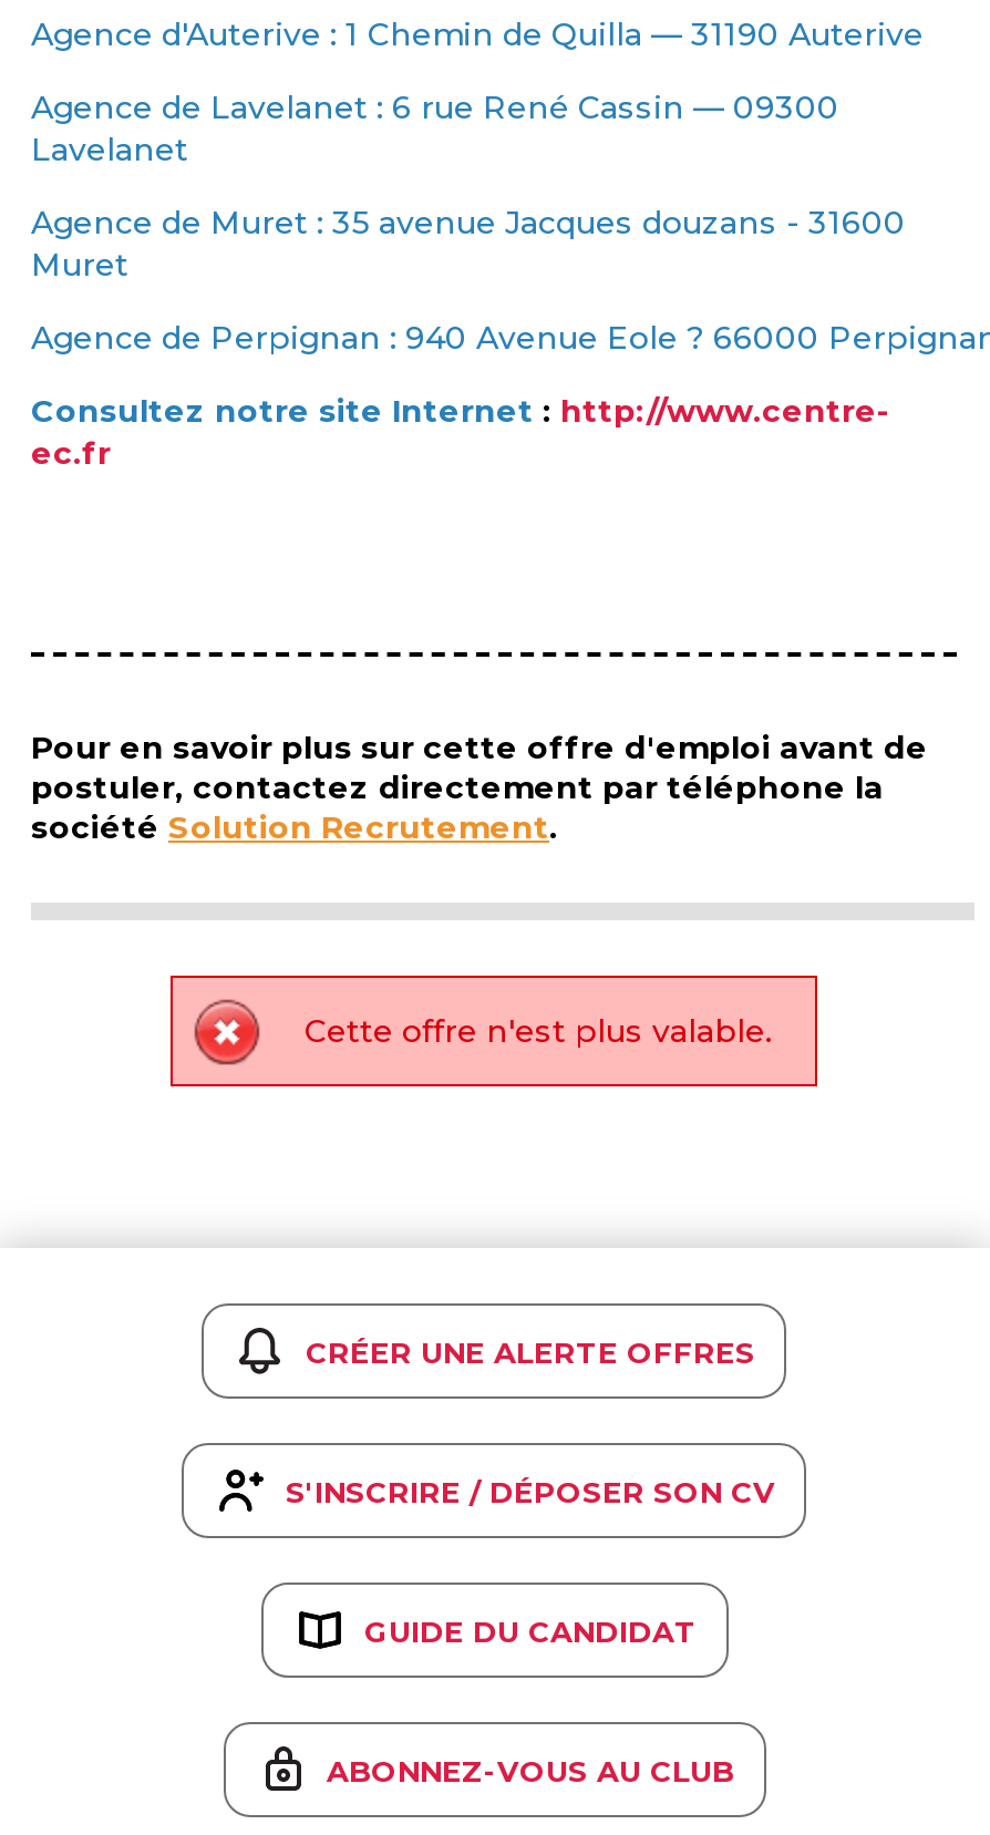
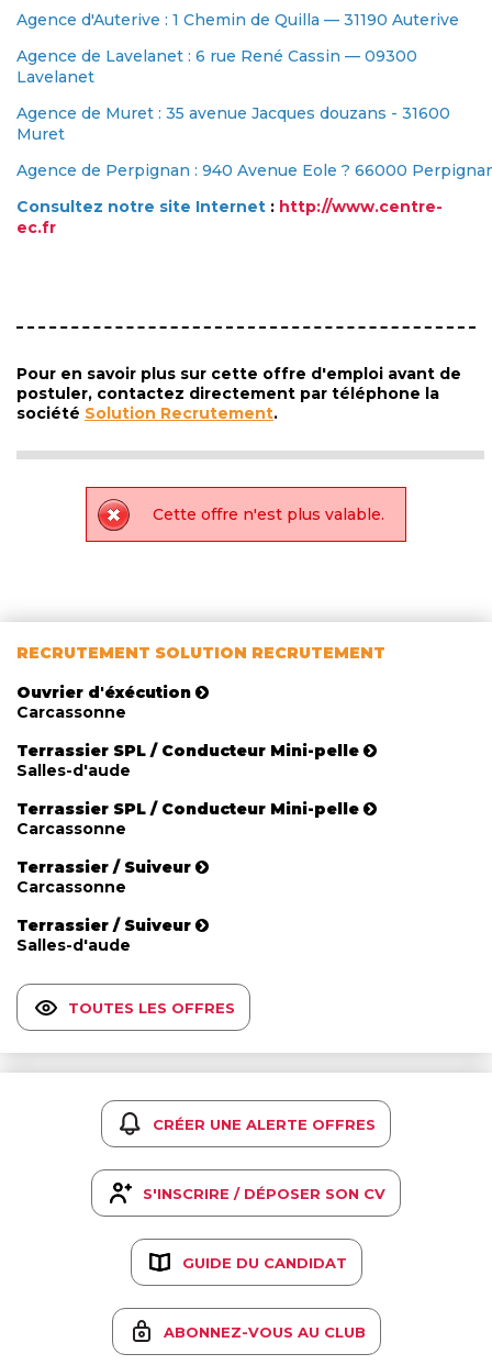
+ RECRUTEMENT SOLUTION RECRUTEMENT
+ Ouvrier d'éxécution
+ Carcassonne
+ Terrassier SPL / Conducteur Mini-pelle
+ Salles-d'aude
+ Terrassier SPL / Conducteur Mini-pelle
+ Carcassonne
+ Terrassier / Suiveur
+ Carcassonne
+ Terrassier / Suiveur
+ Salles-d'aude
+ TOUTES LES OFFRES
